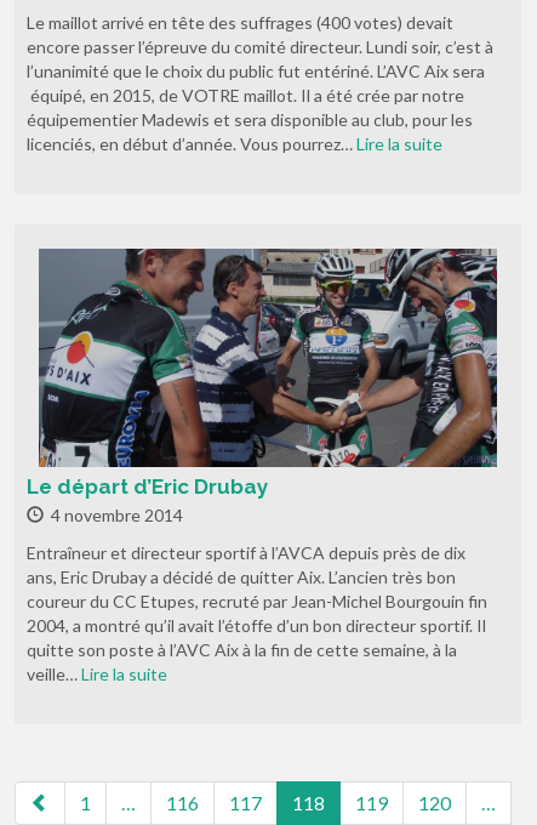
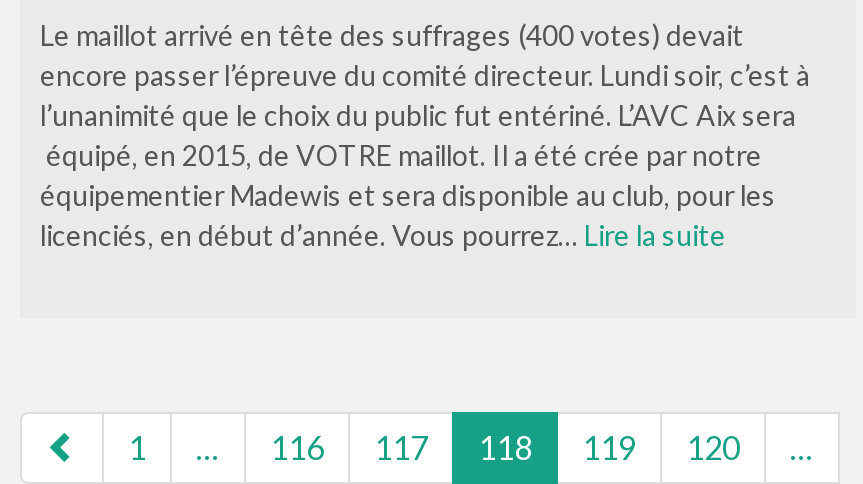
- [image]
- Le départ d’Eric Drubay
- 4 novembre 2014
- Entraîneur et directeur sportif à l’AVCA depuis près de dix
- ans, Eric Drubay a décidé de quitter Aix. L’ancien très bon
- coureur du CC Etupes, recruté par Jean-Michel Bourgouin fin
- 2004, a montré qu’il avait l’étoffe d’un bon directeur sportif. Il
- quitte son poste à l’AVC Aix à la fin de cette semaine, à la
- veille… Lire la suite
